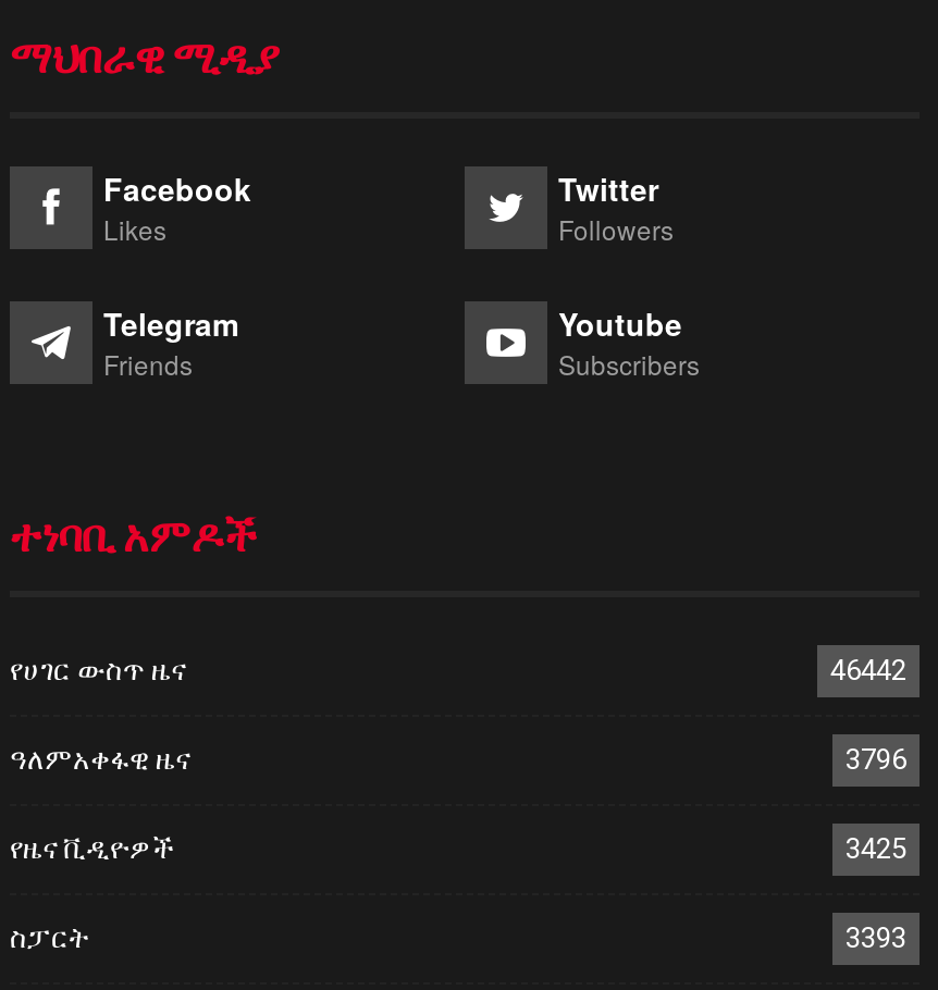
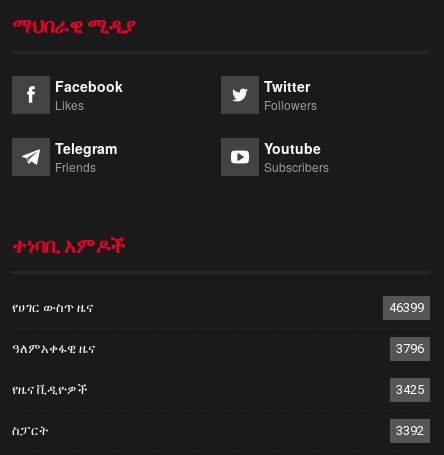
- 46442
+ 46399

- 3393
+ 3392
